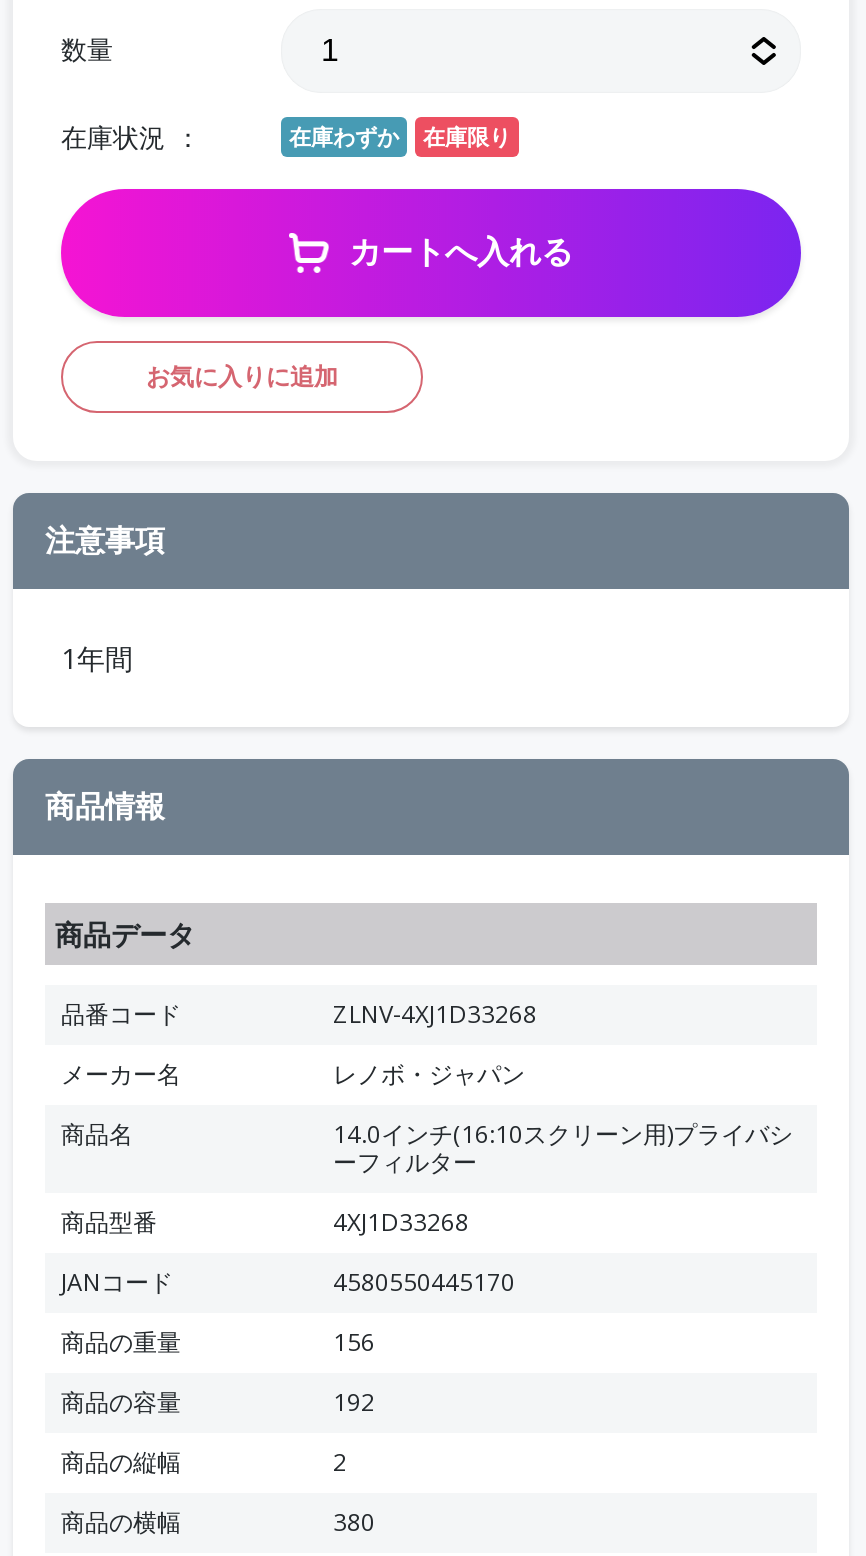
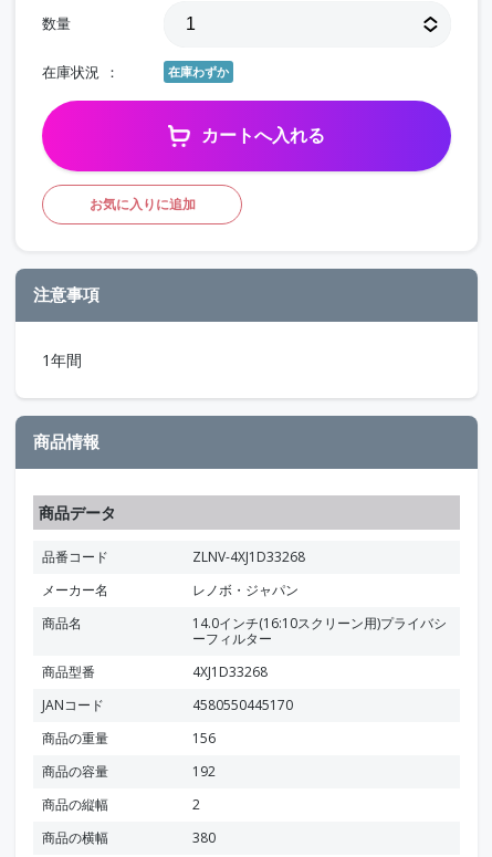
- 在庫限り
